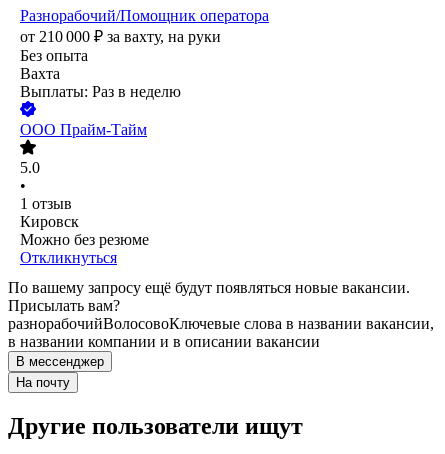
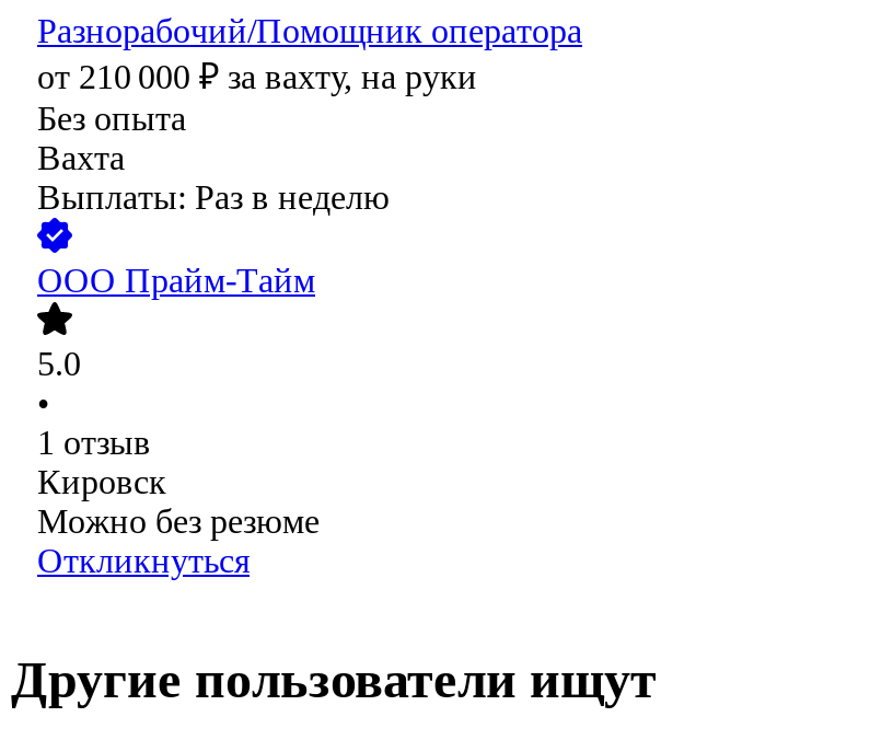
- По вашему запросу ещё будут появляться новые вакансии.
- Присылать вам?
- разнорабочийВолосовоКлючевые слова в названии вакансии,
- в названии компании и в описании вакансии
- В мессенджер
- На почту
